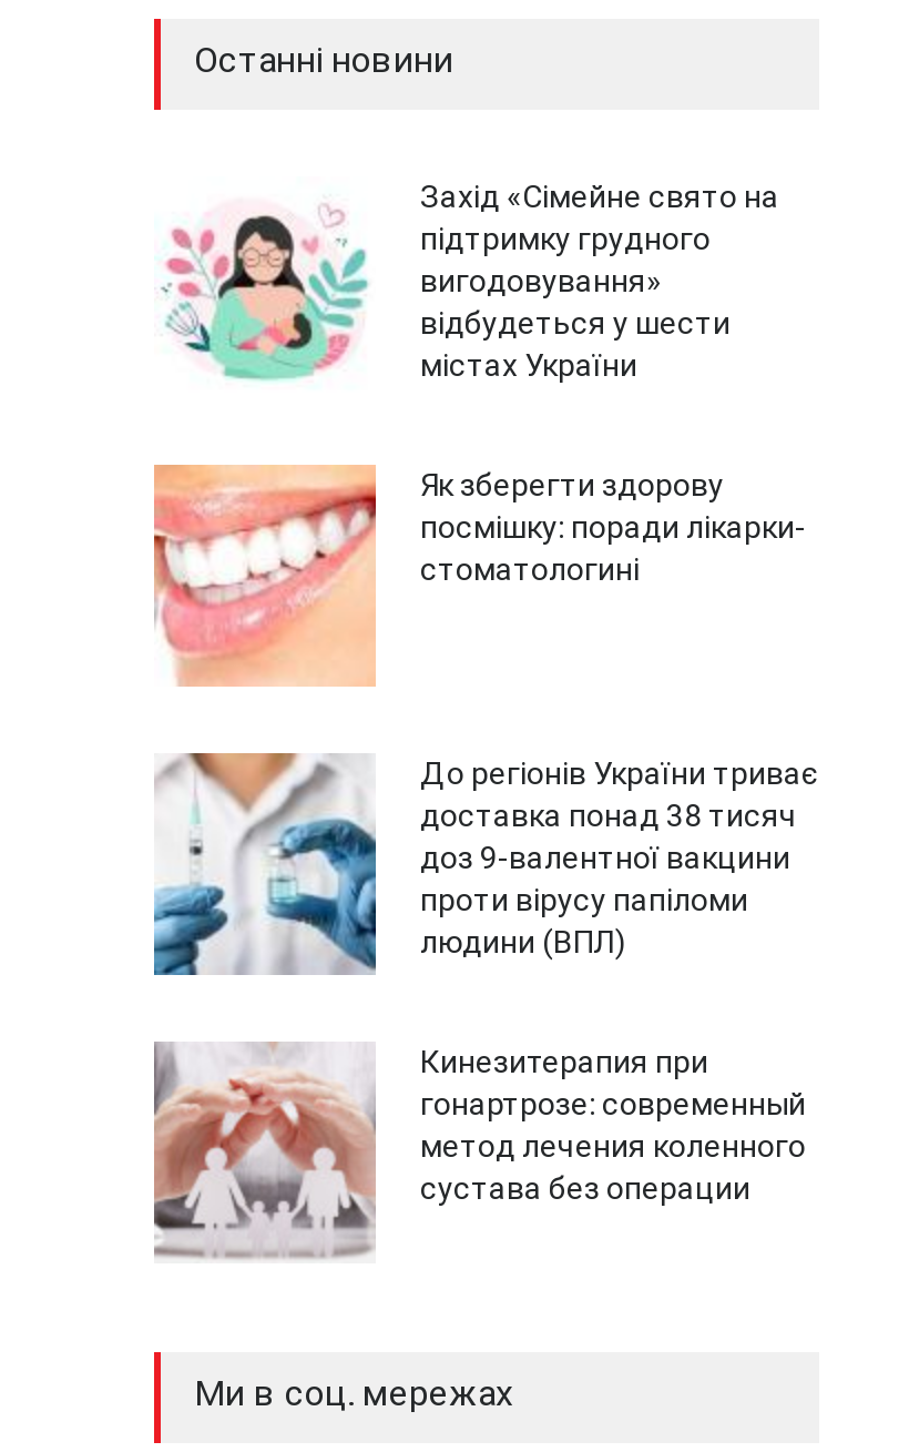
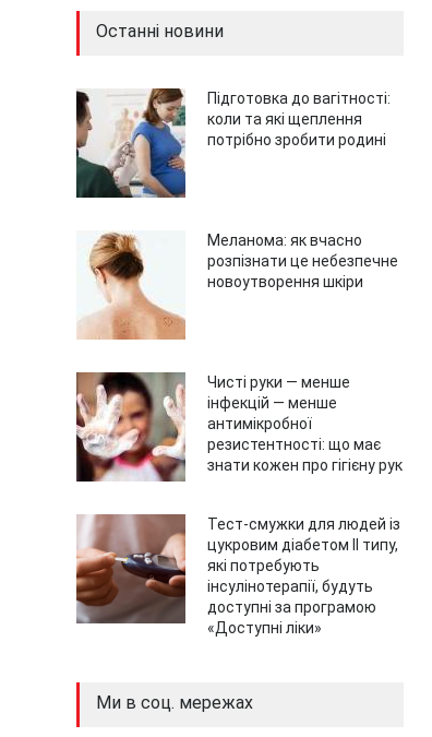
- [image]
- Захід «Сімейне свято на
- підтримку грудного
- вигодовування»
- відбудеться у шести
- містах України
+ [image]
+ Підготовка до вагітності:
+ коли та які щеплення
+ потрібно зробити родині

- [image]
- Як зберегти здорову
- посмішку: поради лікарки-
- стоматологині
+ [image]
+ Меланома: як вчасно
+ розпізнати це небезпечне
+ новоутворення шкіри

- [image]
- До регіонів України триває
- доставка понад 38 тисяч
- доз 9-валентної вакцини
- проти вірусу папіломи
- людини (ВПЛ)
+ [image]
+ Чисті руки — менше
+ інфекцій — менше
+ антимікробної
+ резистентності: що має
+ знати кожен про гігієну рук

- [image]
- Кинезитерапия при
- гонартрозе: современный
- метод лечения коленного
- сустава без операции
+ [image]
+ Тест-смужки для людей із
+ цукровим діабетом ІІ типу,
+ які потребують
+ інсулінотерапії, будуть
+ доступні за програмою
+ «Доступні ліки»
